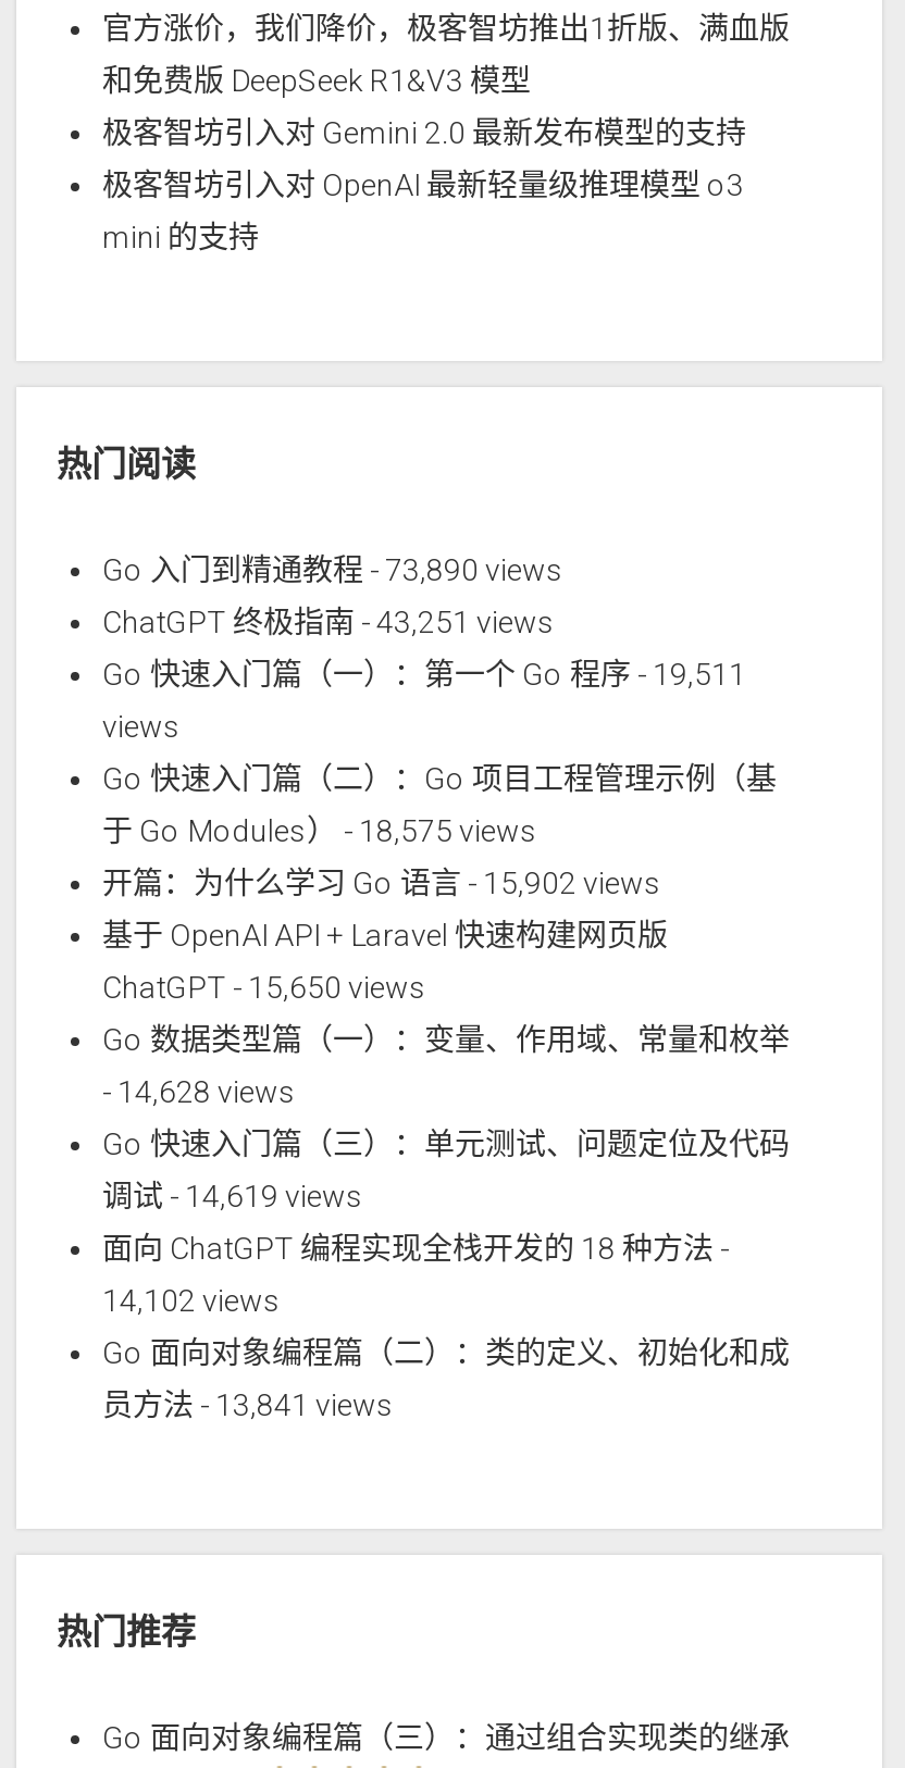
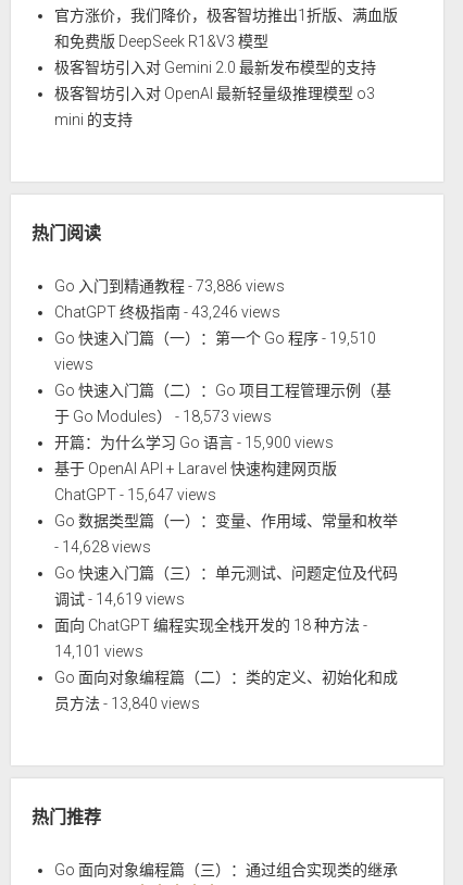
- Go 入门到精通教程- 73,890 views
+ Go 入门到精通教程- 73,886 views

- ChatGPT 终极指南- 43,251 views
+ ChatGPT 终极指南- 43,246 views

- Go 快速入门篇（一）：第一个 Go 程序- 19,511
+ Go 快速入门篇（一）：第一个 Go 程序- 19,510

- 于 Go Modules）- 18,575 views
+ 于 Go Modules）- 18,573 views

- 开篇：为什么学习 Go 语言- 15,902 views
+ 开篇：为什么学习 Go 语言- 15,900 views

- ChatGPT - 15,650 views
+ ChatGPT - 15,647 views

- 14,102 views
+ 14,101 views

- 员方法- 13,841 views
+ 员方法- 13,840 views
